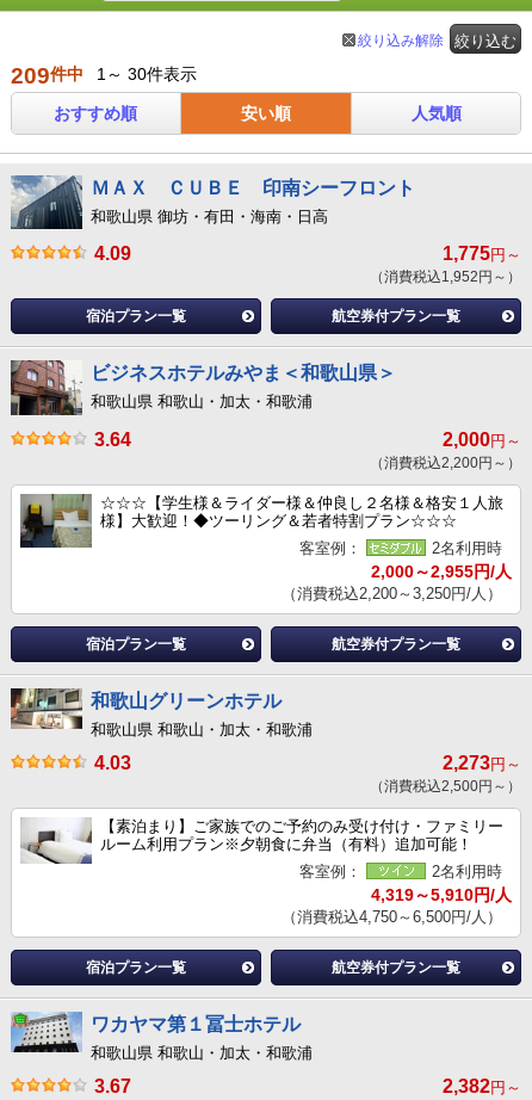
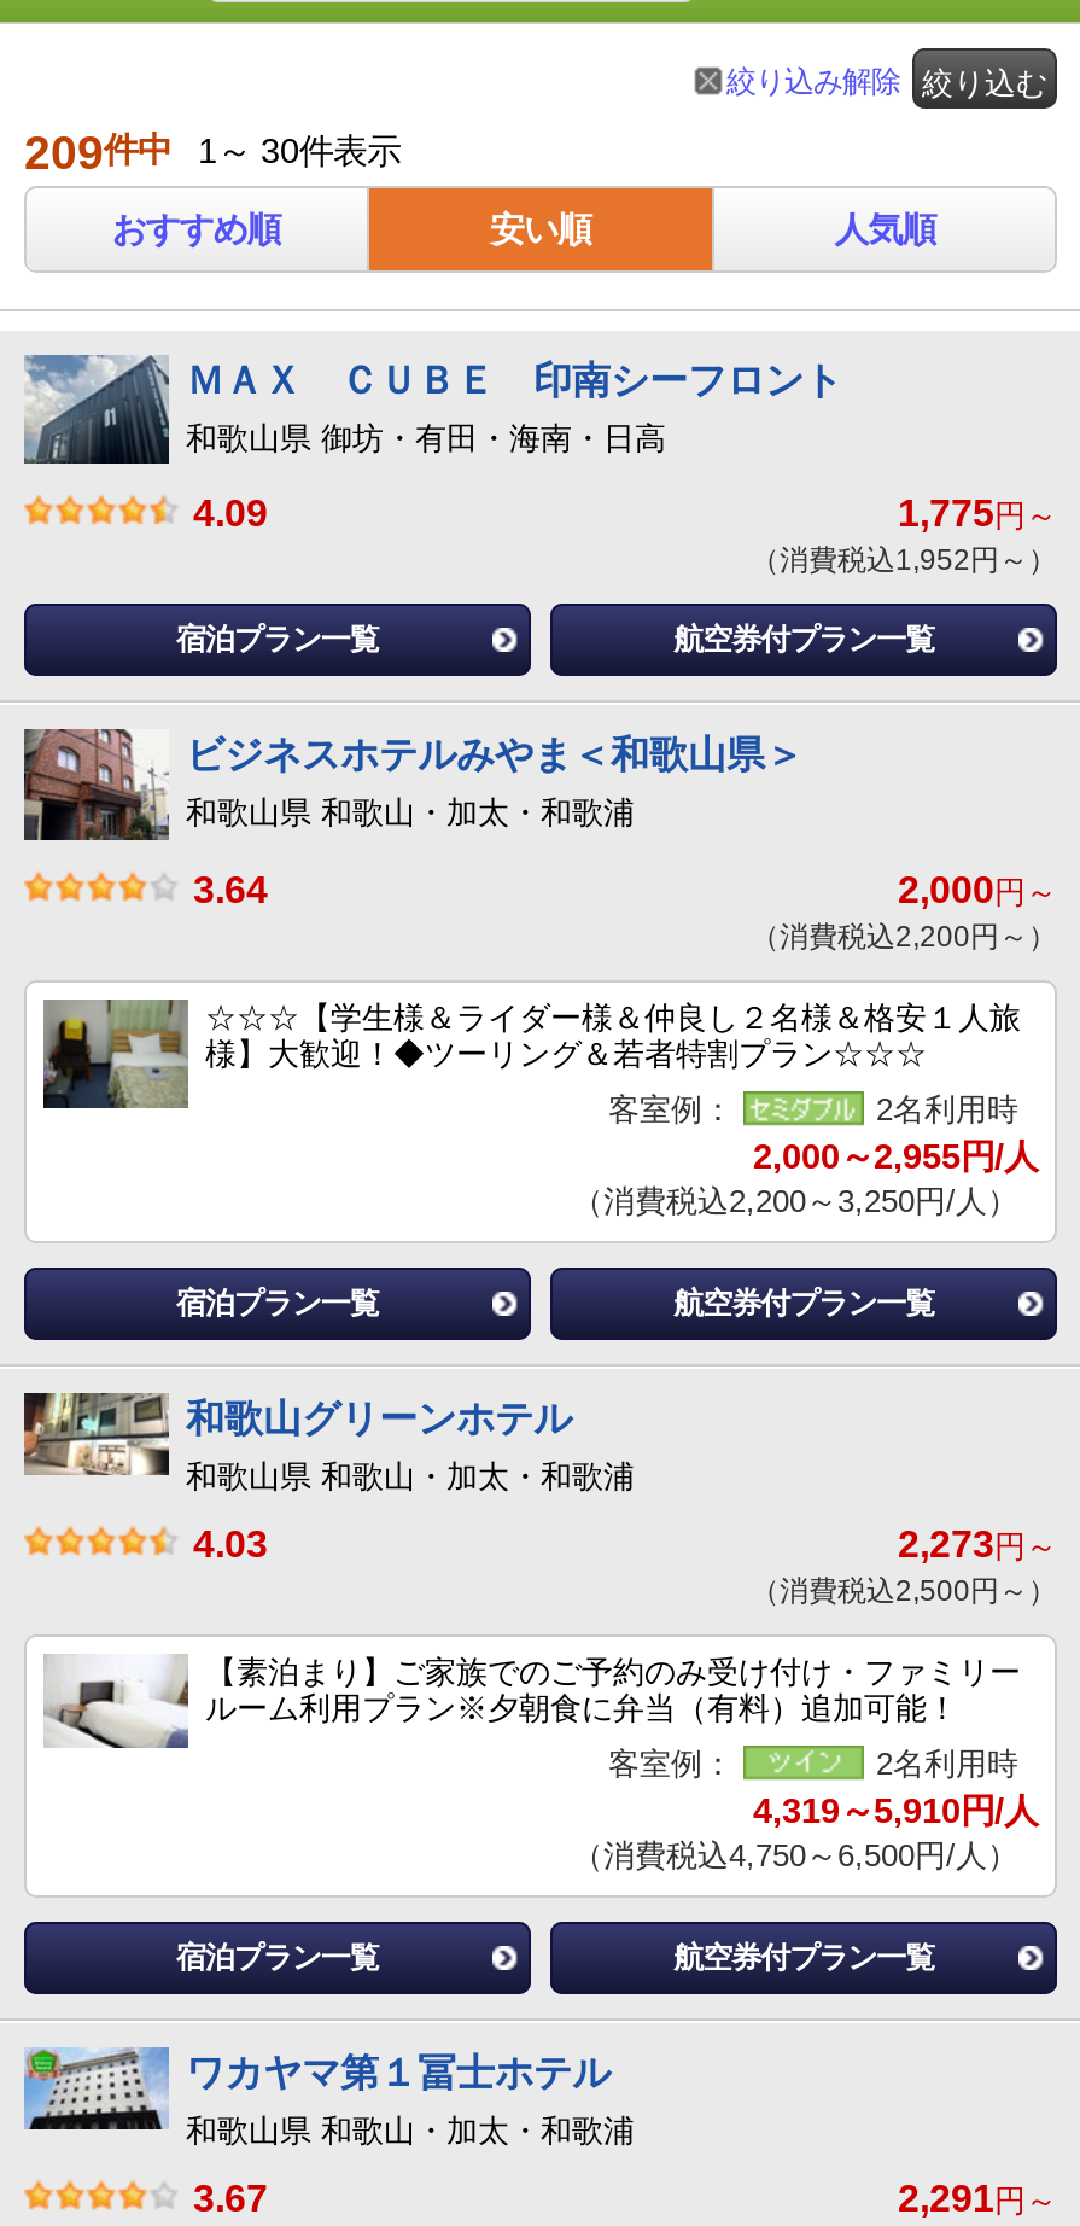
- 2,382円～
+ 2,291円～
